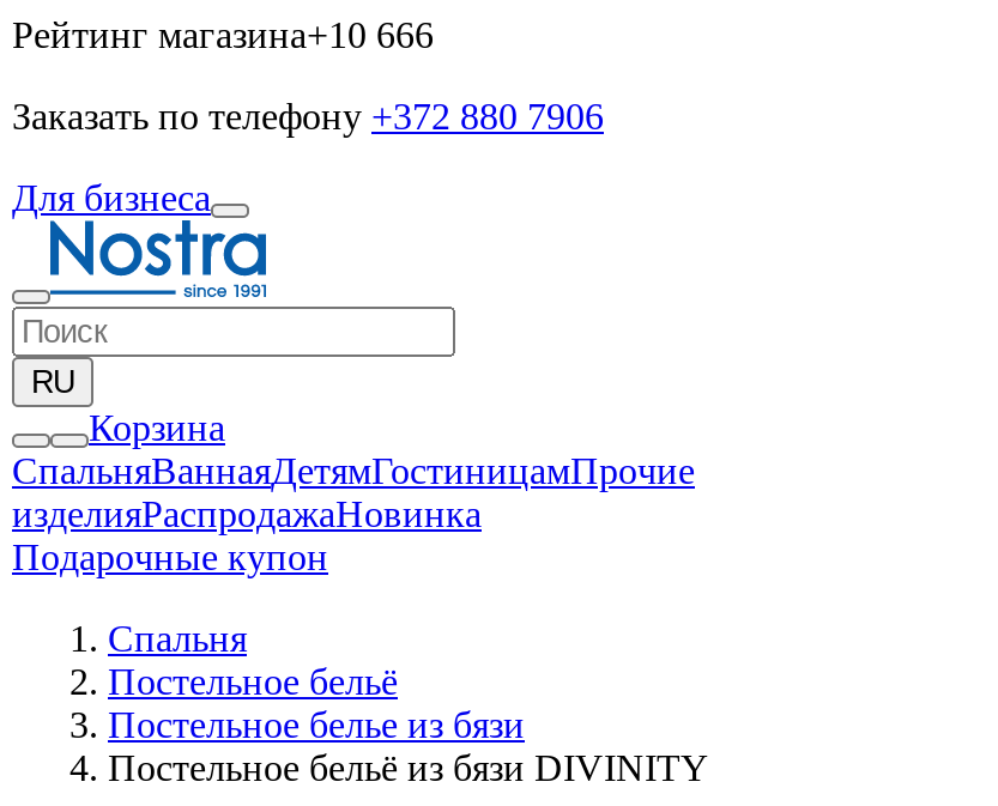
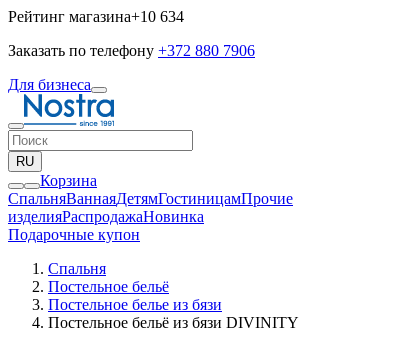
- Рейтинг магазина+10 666
+ Рейтинг магазина+10 634
